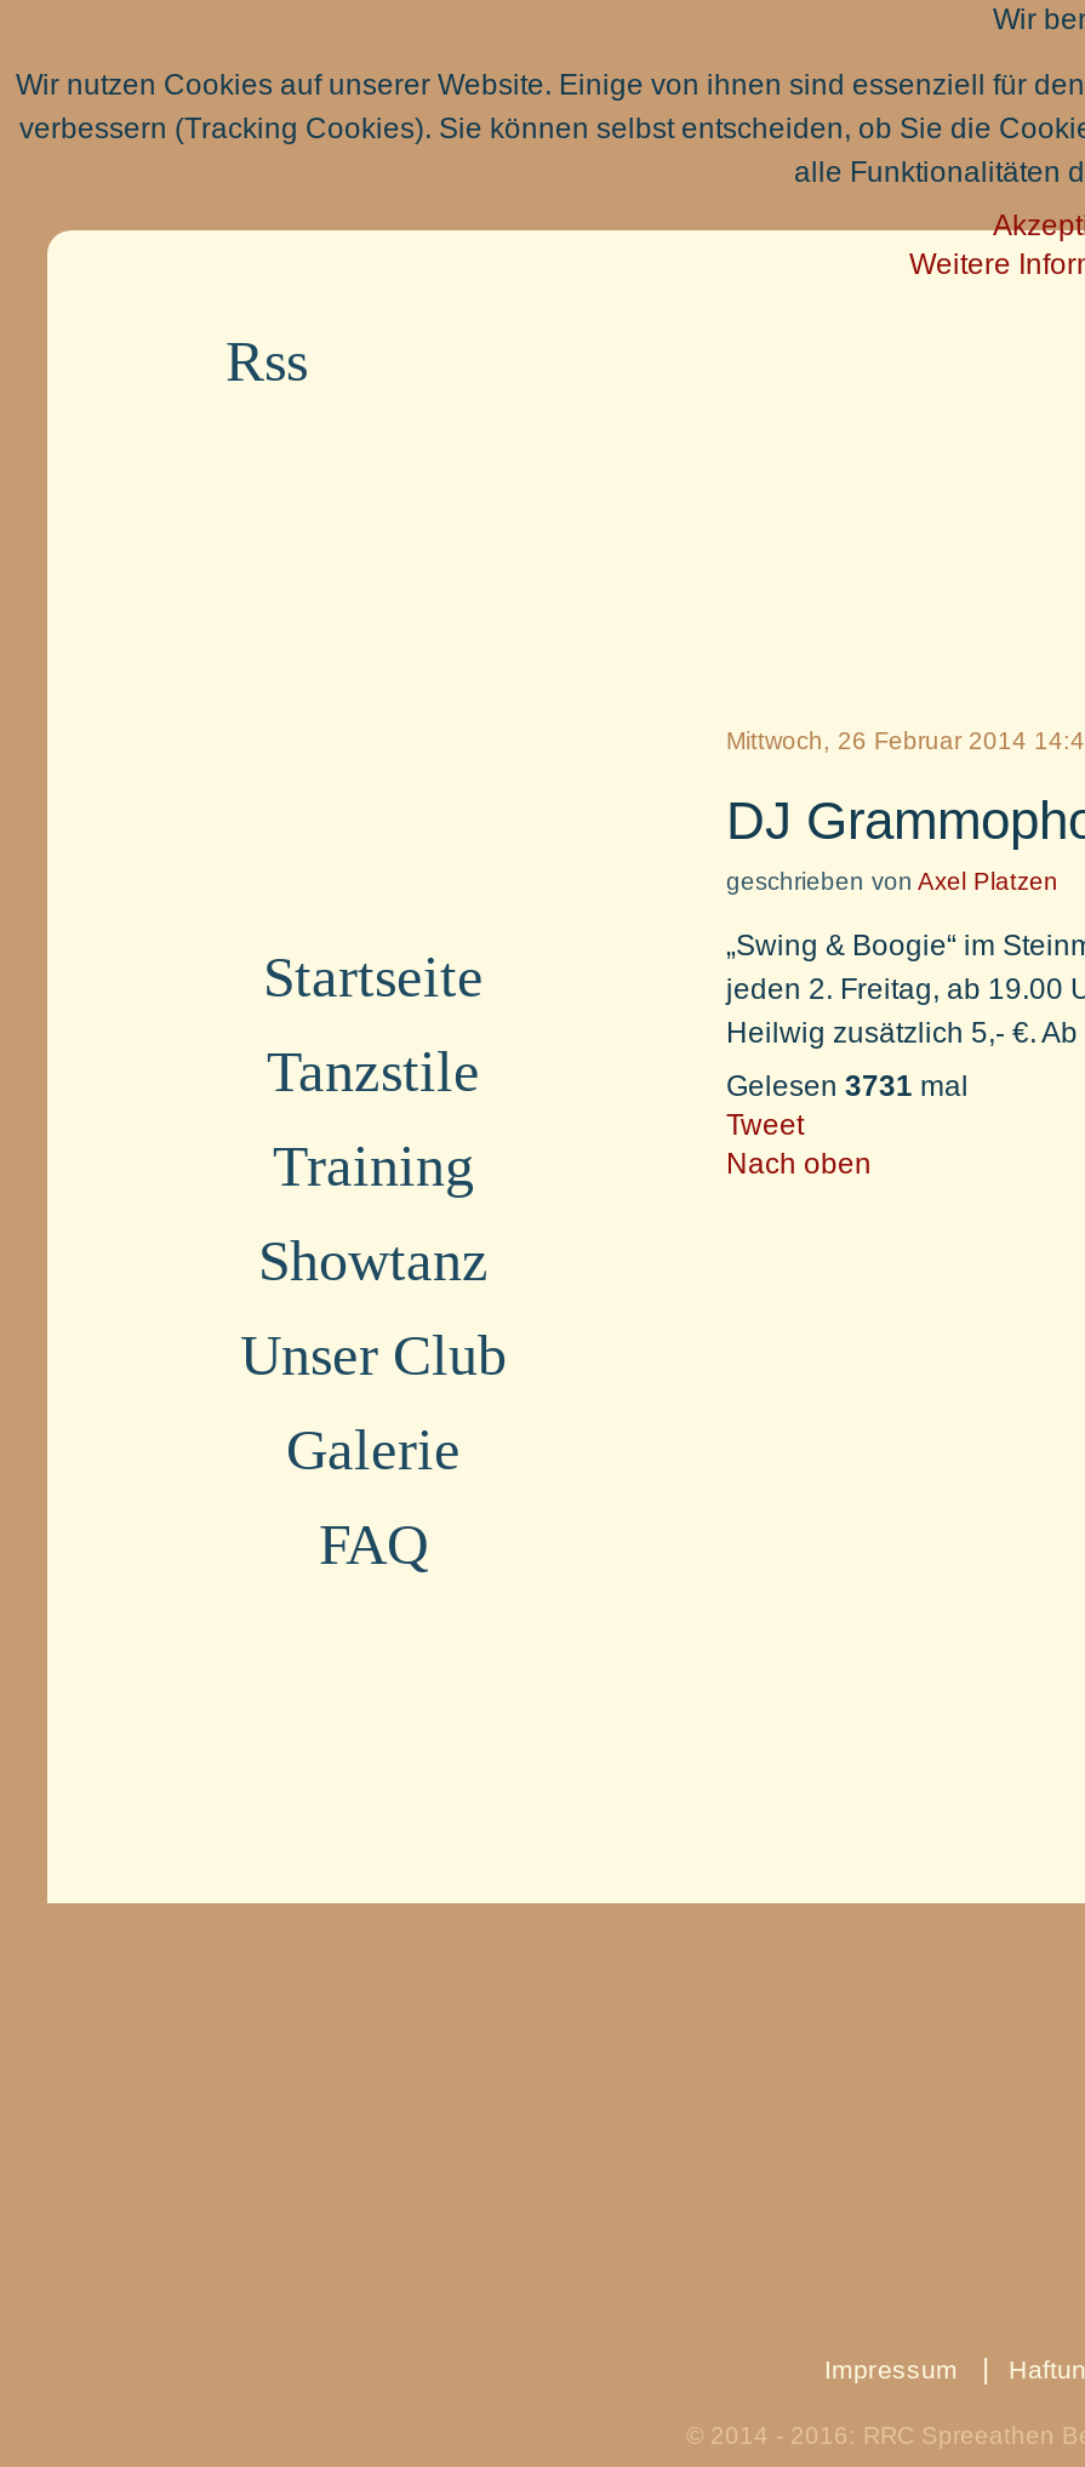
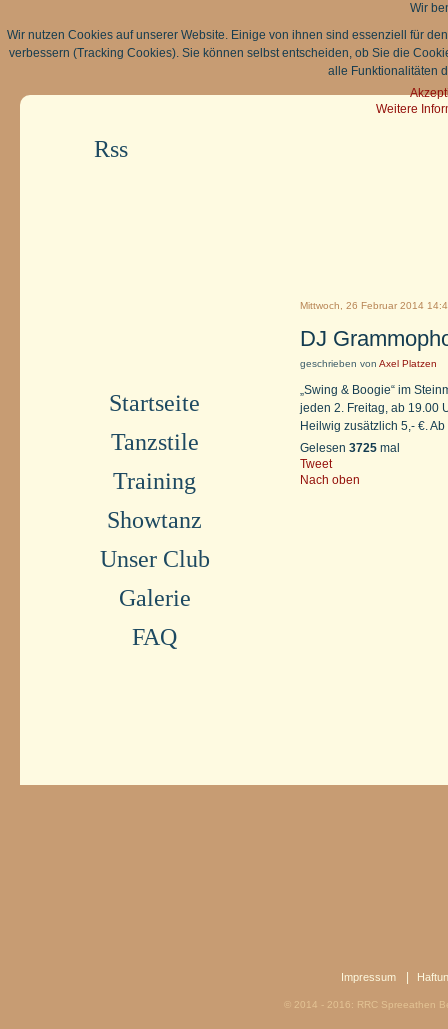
- Gelesen 3731 mal
+ Gelesen 3725 mal
